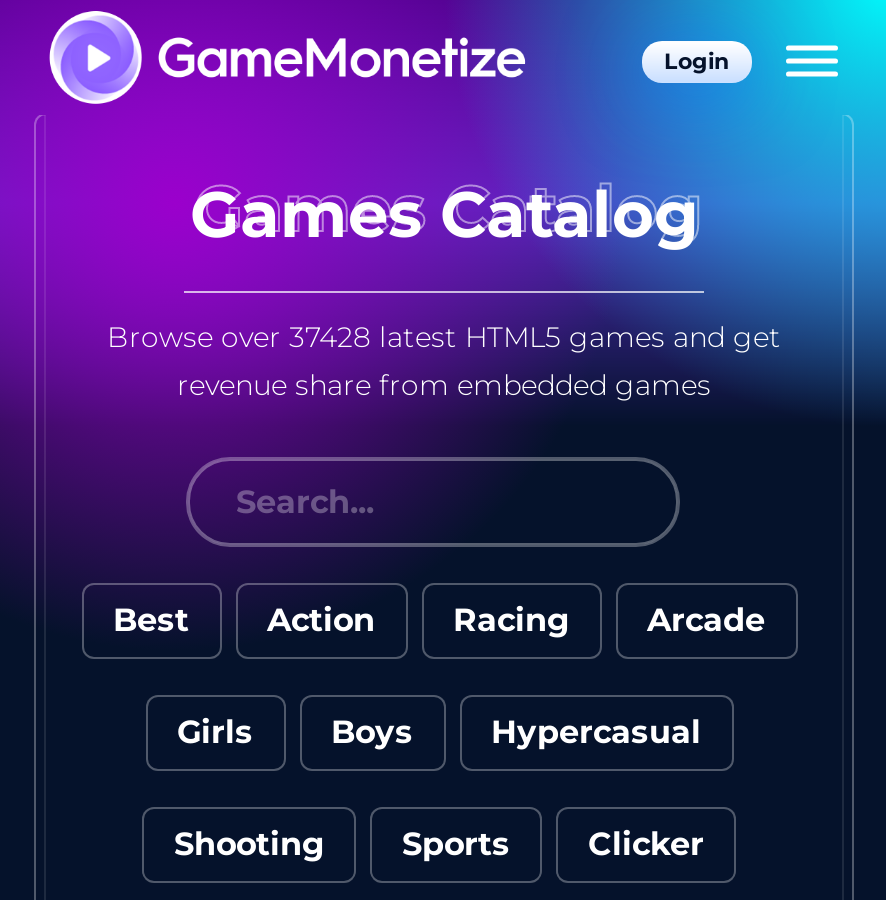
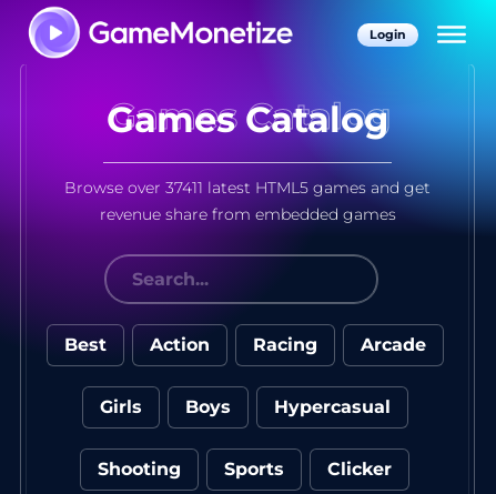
- Browse over 37428 latest HTML5 games and get
+ Browse over 37411 latest HTML5 games and get
